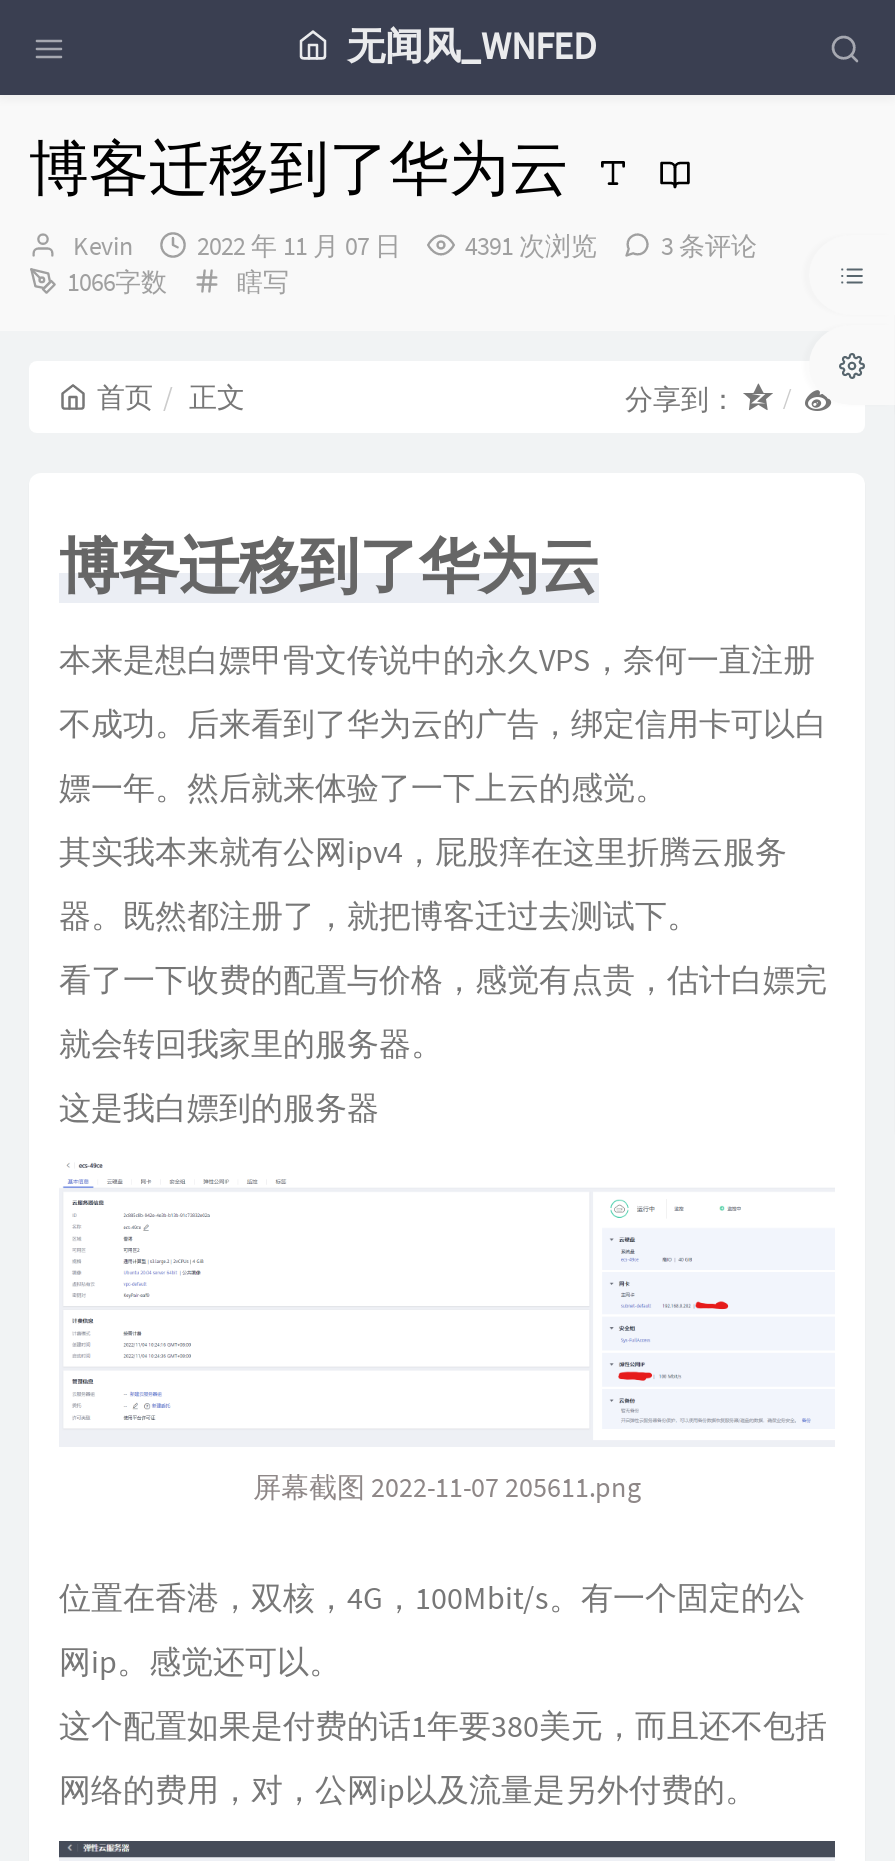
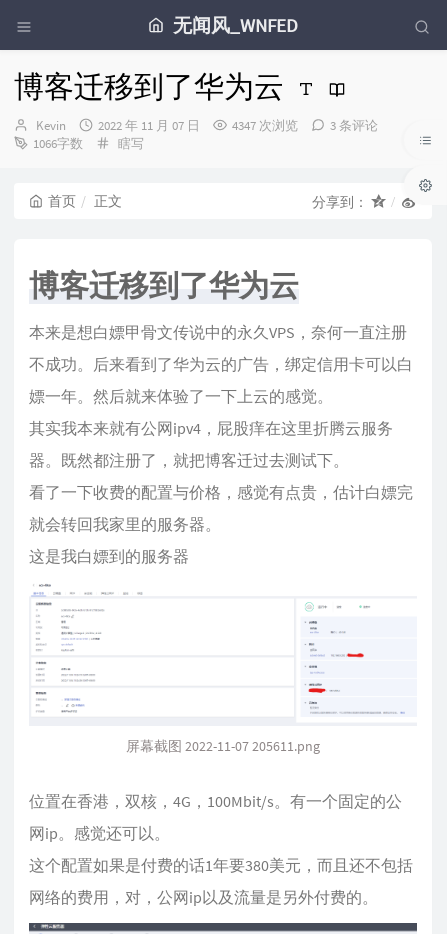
- 4391 次浏览
+ 4347 次浏览
